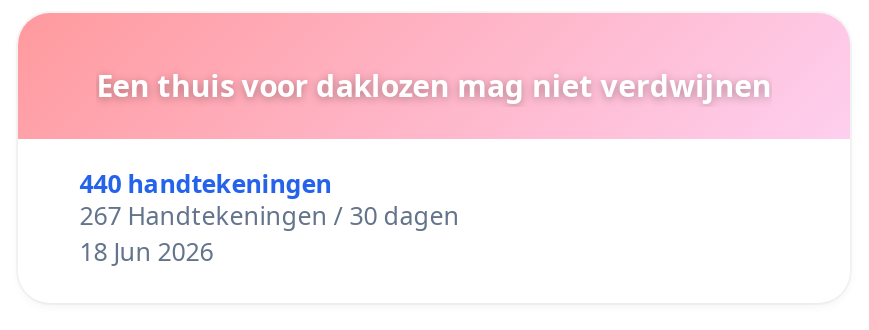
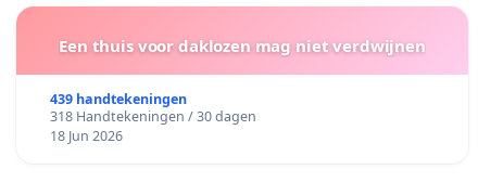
- 440 handtekeningen
+ 439 handtekeningen

- 267 Handtekeningen / 30 dagen
+ 318 Handtekeningen / 30 dagen
